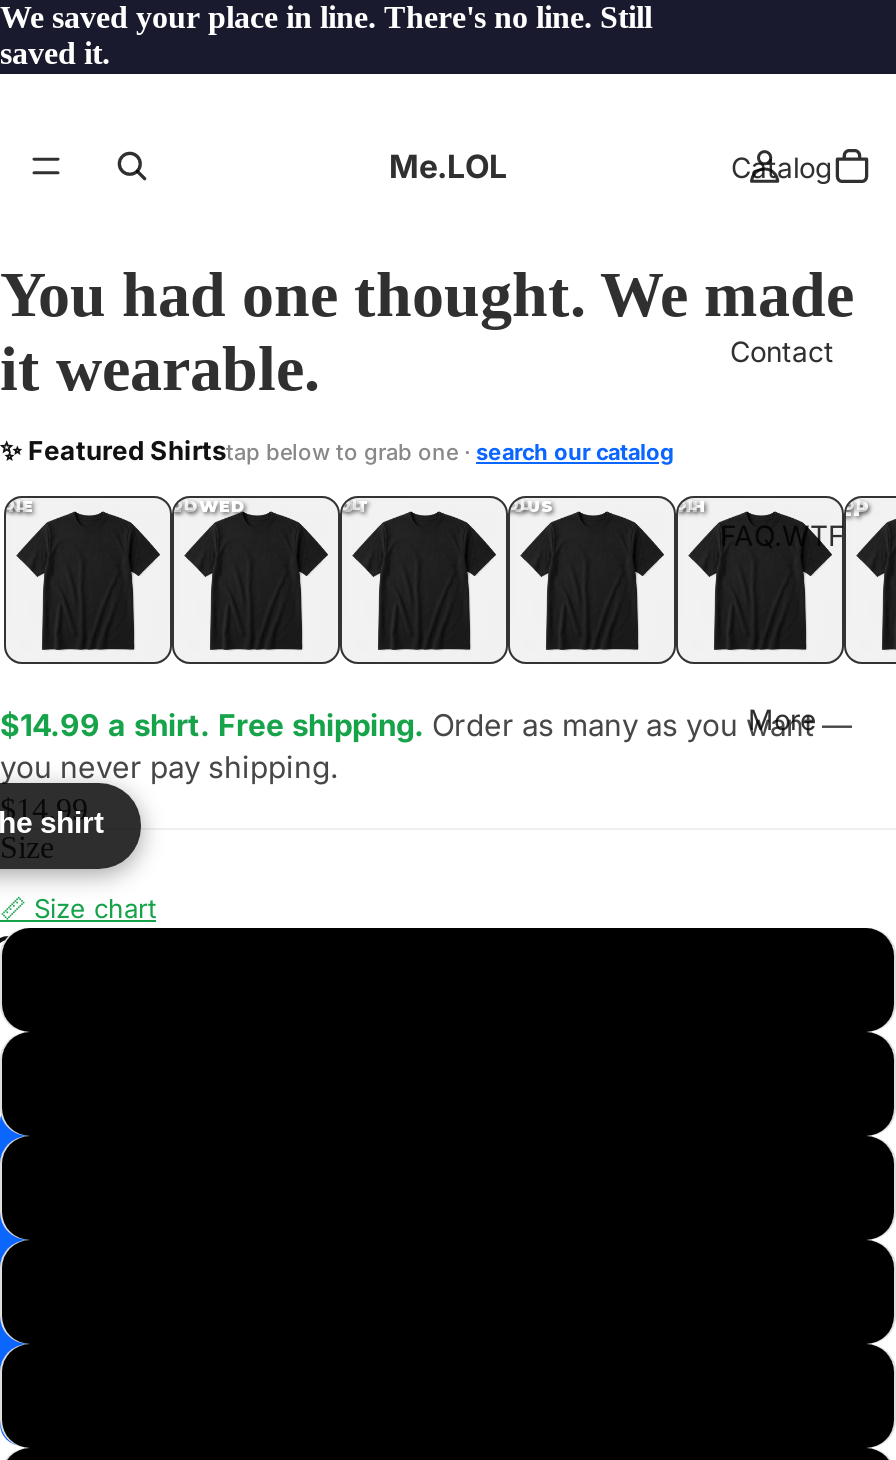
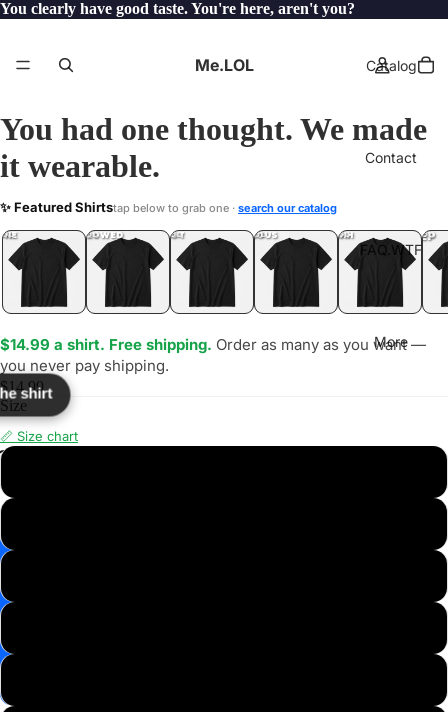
- We saved your place in line. There's no line. Still
- saved it.
+ You clearly have good taste. You're here, aren't you?
